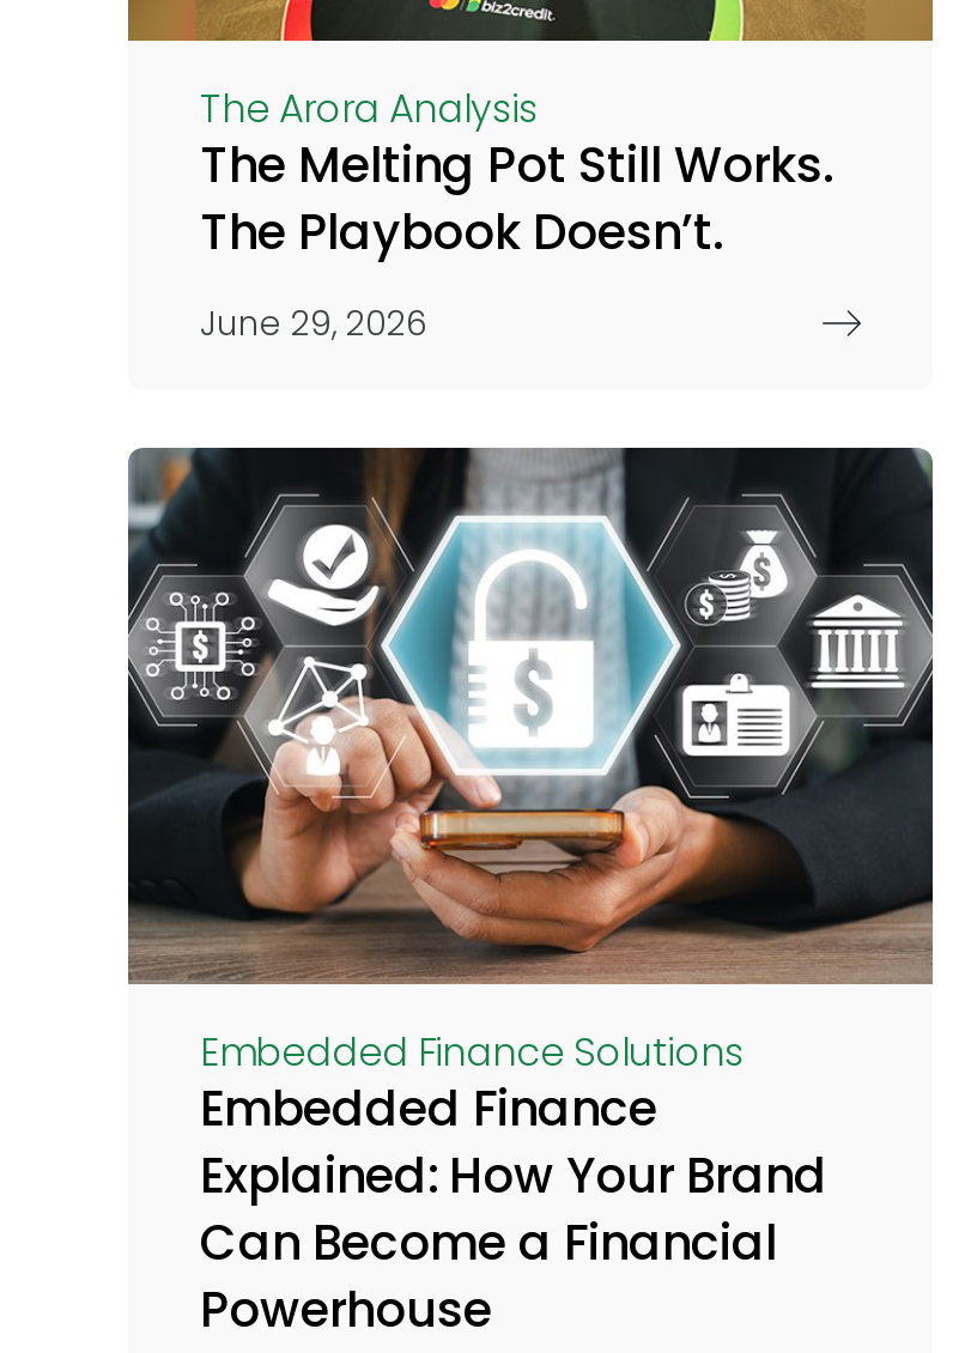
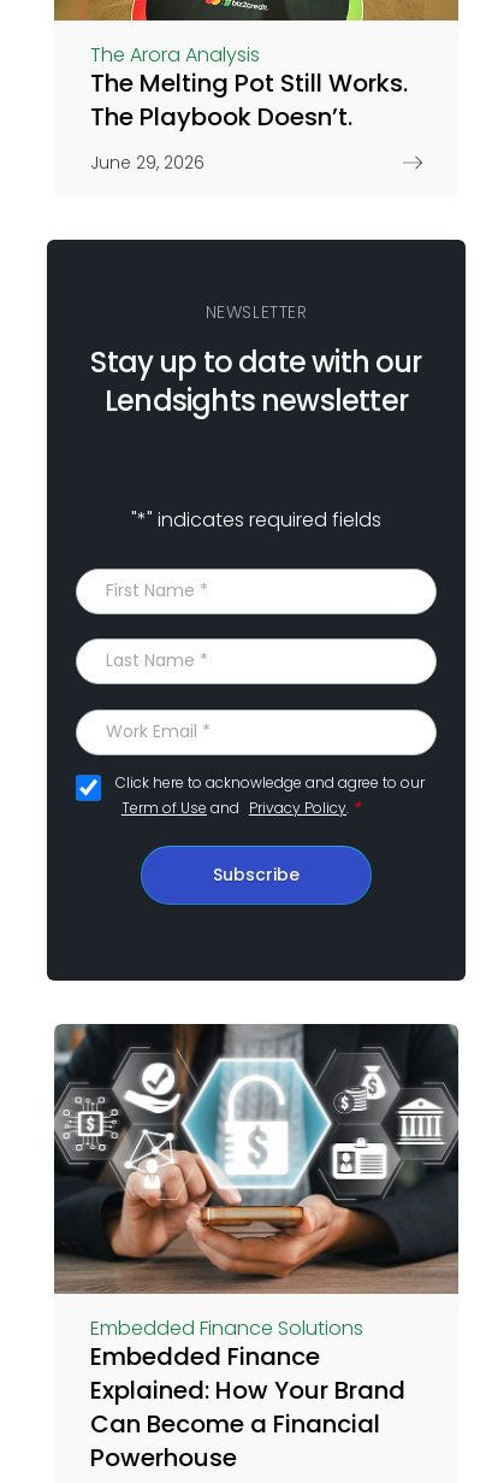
+ [image]
+ NEWSLETTER
+ Stay up to date with our
+ Lendsights newsletter
+ "* " indicates required fields

+ Click here to acknowledge and agree to our
+ Term of Use and Privacy Policy. *
+ Subscribe
